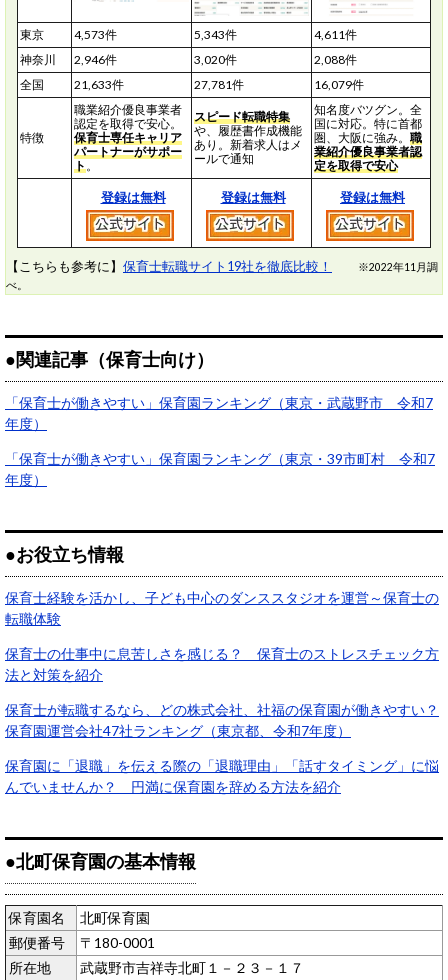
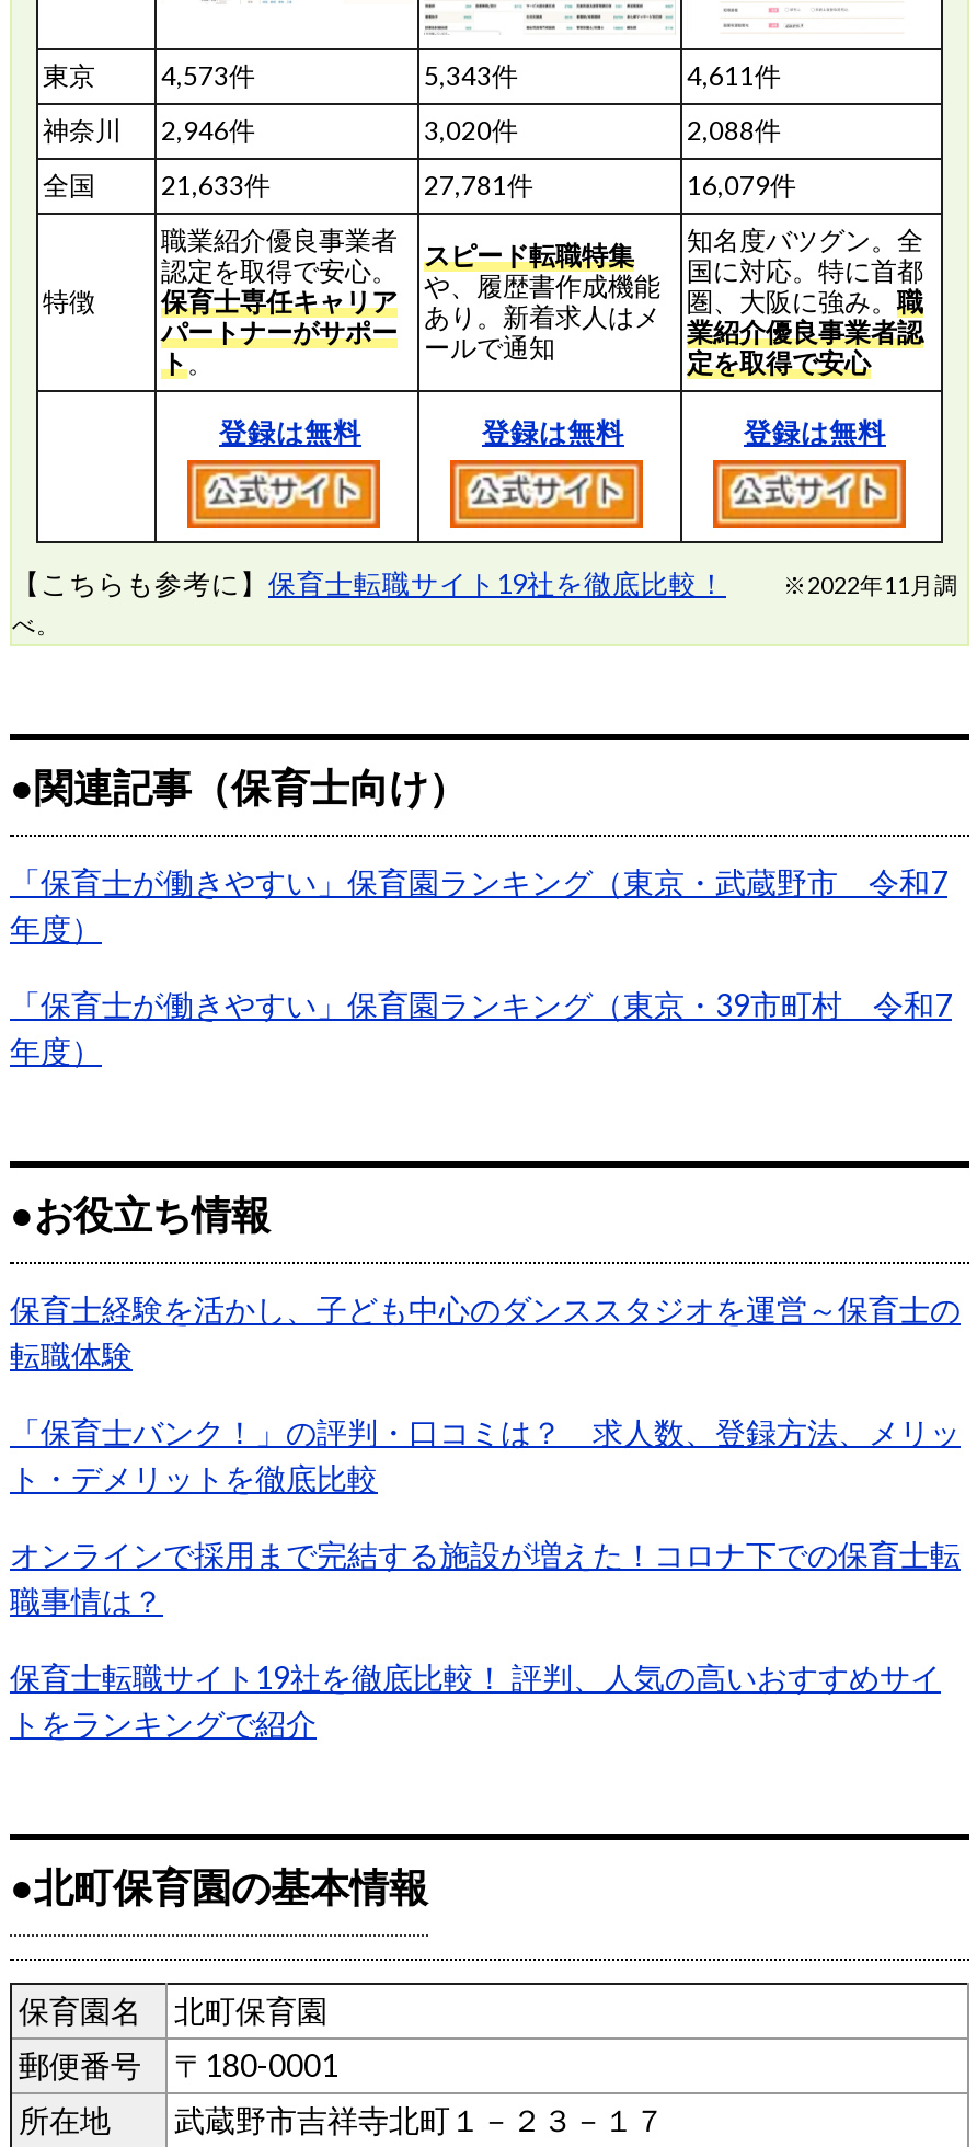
- 保育士の仕事中に息苦しさを感じる？ 保育士のストレスチェック方
- 法と対策を紹介
+ 「保育士バンク！」の評判・口コミは？ 求人数、登録方法、メリッ
+ ト・デメリットを徹底比較

- 保育士が転職するなら、どの株式会社、社福の保育園が働きやすい？
- 保育園運営会社47社ランキング（東京都、令和7年度）
+ オンラインで採用まで完結する施設が増えた！コロナ下での保育士転
+ 職事情は？

- 保育園に「退職」を伝える際の「退職理由」「話すタイミング」に悩
- んでいませんか？ 円満に保育園を辞める方法を紹介
+ 保育士転職サイト19社を徹底比較！ 評判、人気の高いおすすめサイ
+ トをランキングで紹介
